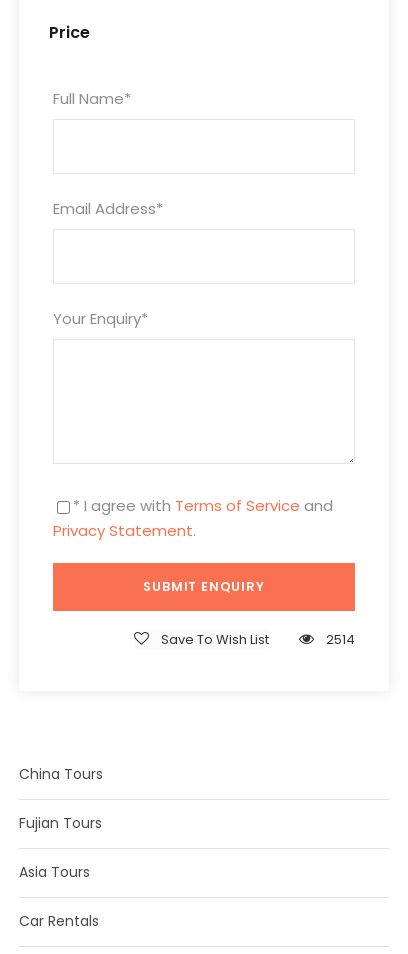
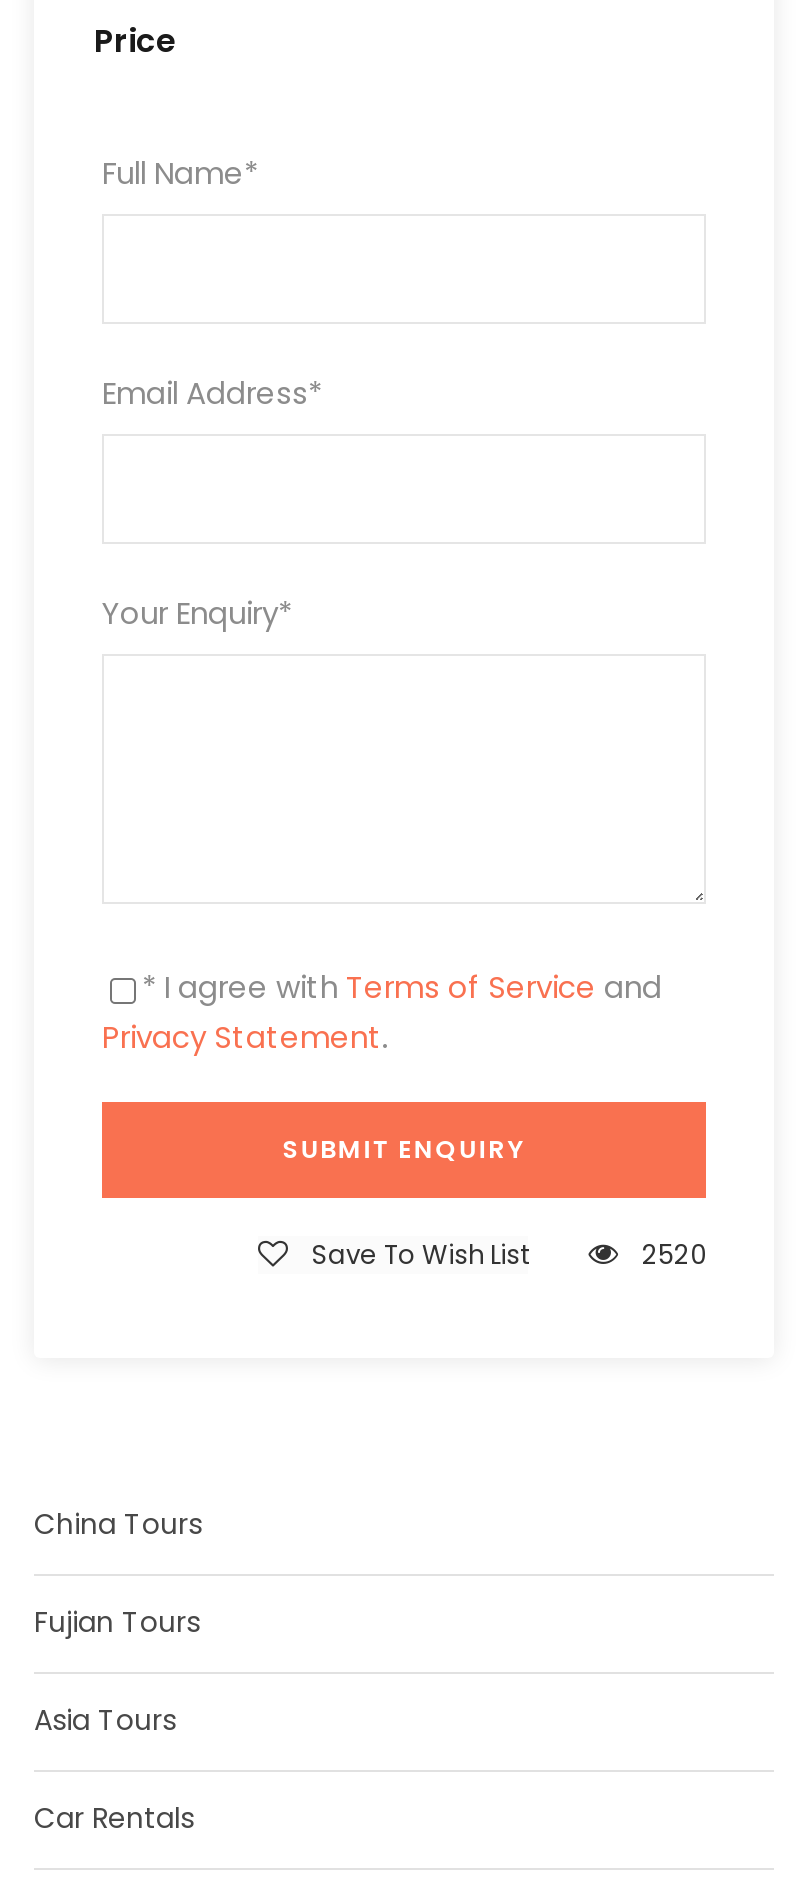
- 2514
+ 2520
